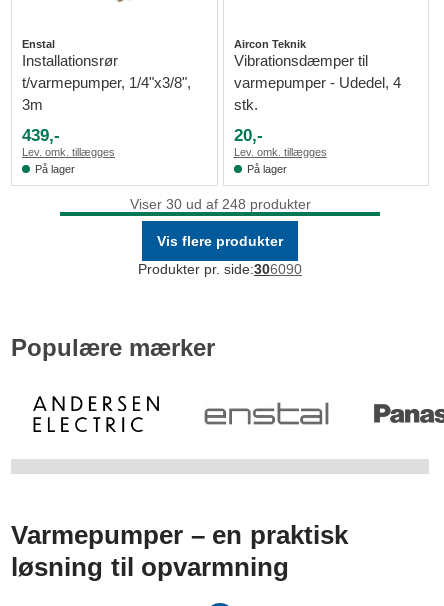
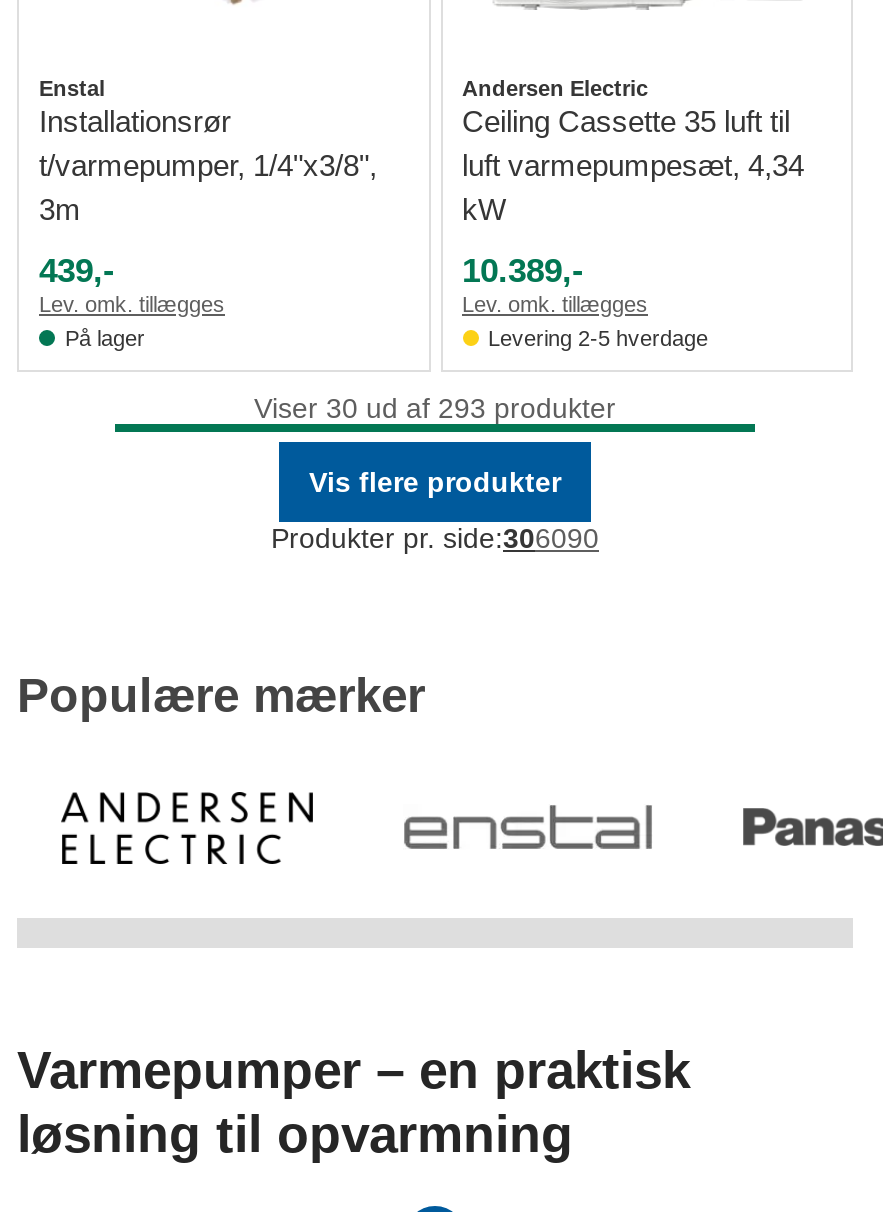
- Aircon Teknik
- Vibrationsdæmper til
- varmepumper - Udedel, 4
- stk.
+ Andersen Electric
+ Ceiling Cassette 35 luft til
+ luft varmepumpesæt, 4,34
+ kW

- 20,-
+ 10.389,-

- På lager
+ Levering 2-5 hverdage

- Viser 30 ud af 248 produkter
+ Viser 30 ud af 293 produkter
